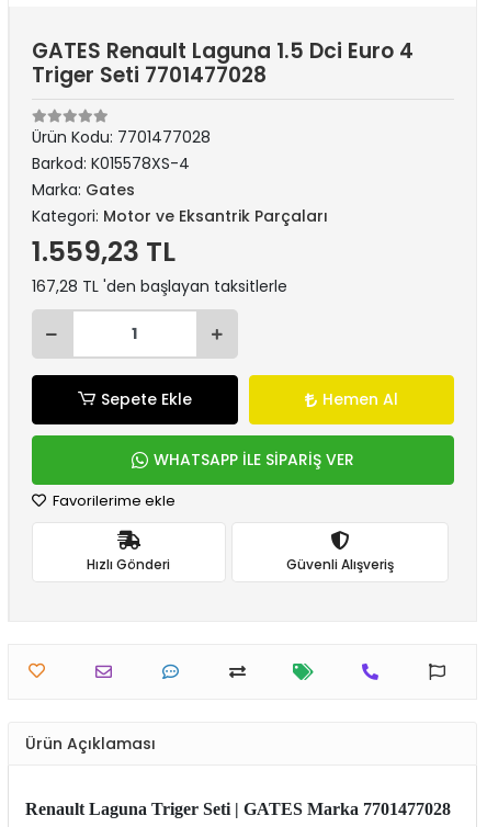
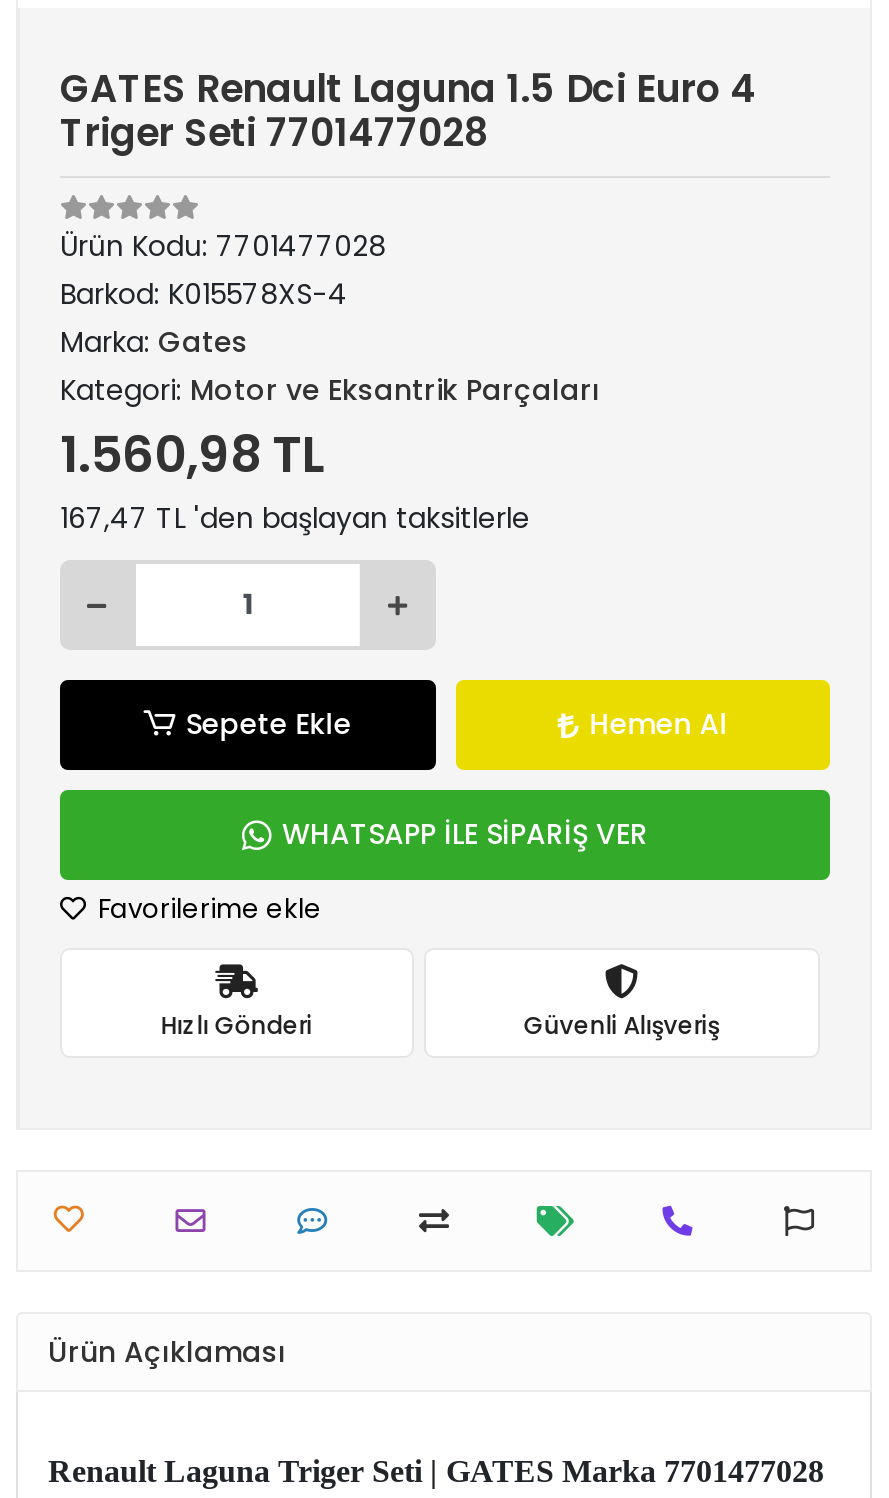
- 1.559,23 TL
+ 1.560,98 TL

- 167,28 TL 'den başlayan taksitlerle
+ 167,47 TL 'den başlayan taksitlerle
